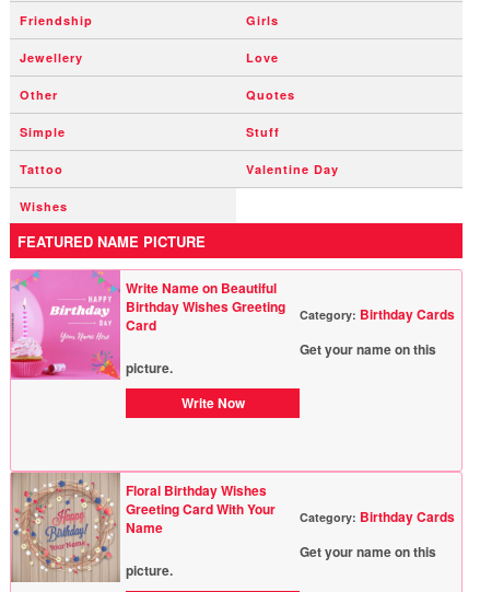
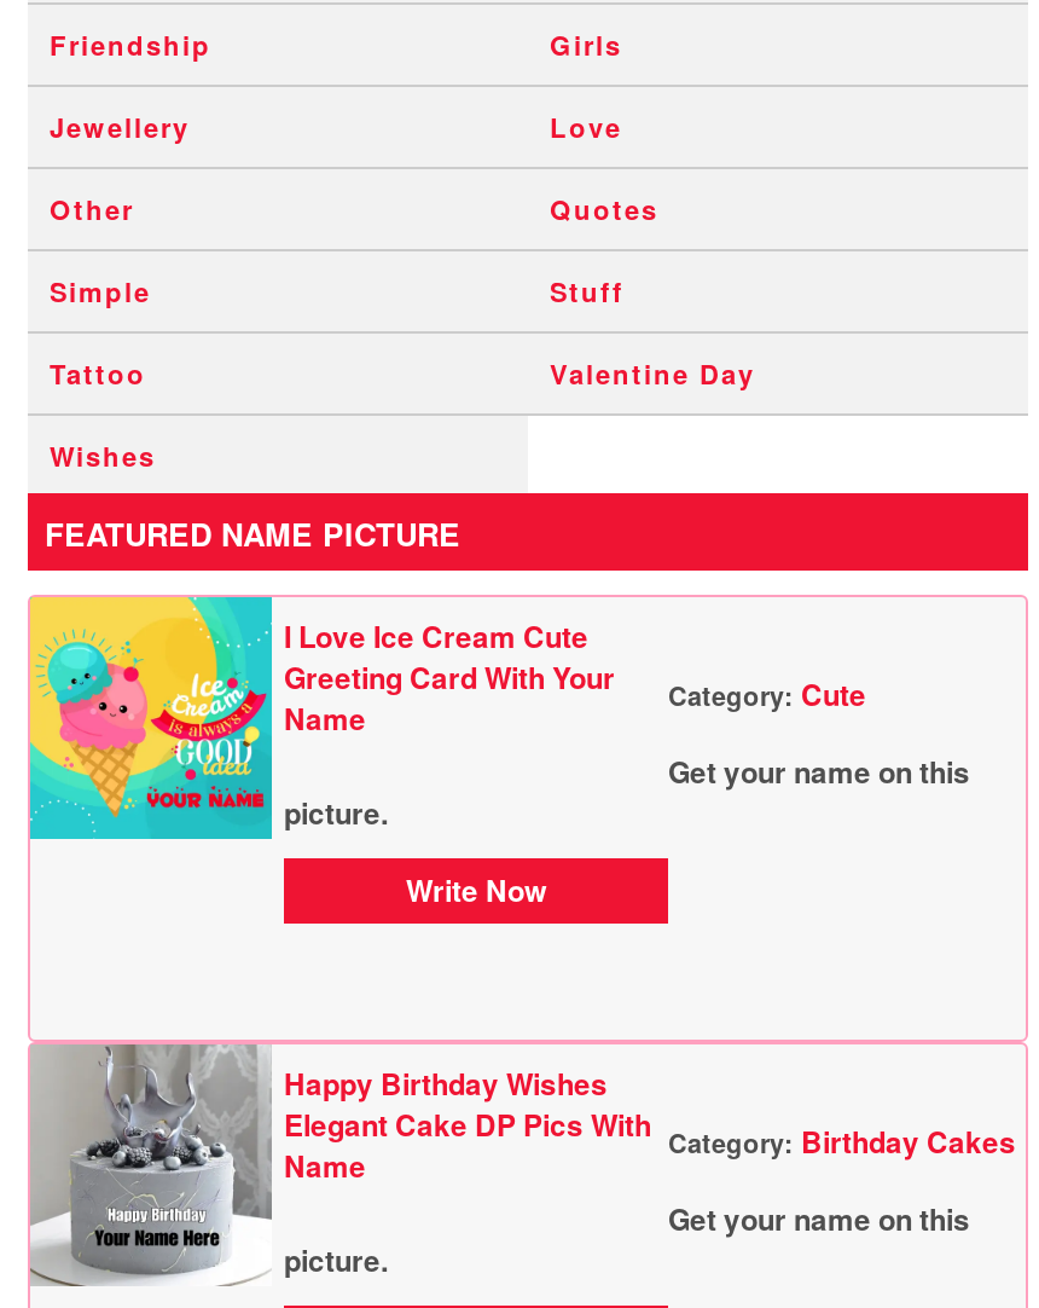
- [image]
- Write Name on Beautiful
- Birthday Wishes Greeting
- Card
+ [image]
+ I Love Ice Cream Cute
+ Name

- Category: Birthday Cards
+ Category: Cute

- [image]
- Floral Birthday Wishes
+ [image]
+ Happy Birthday Wishes
+ Elegant Cake DP Pics With

moved up: Greeting Card With Your

- Category: Birthday Cards
+ Category: Birthday Cakes
